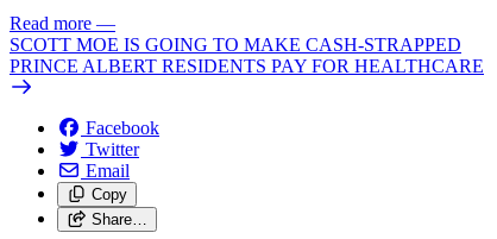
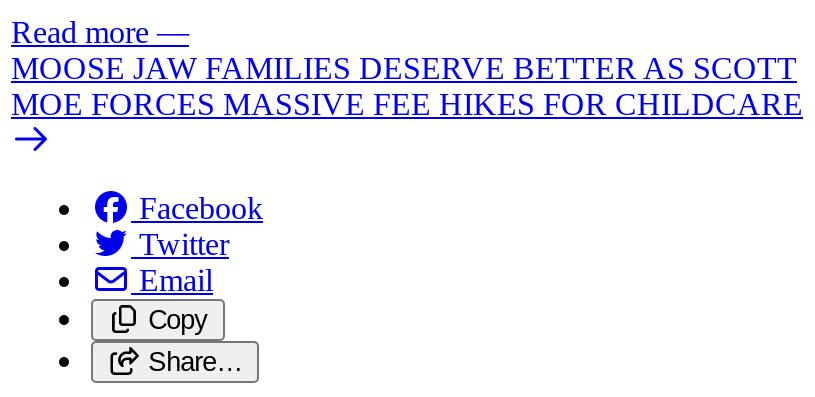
- SCOTT MOE IS GOING TO MAKE CASH-STRAPPED
- PRINCE ALBERT RESIDENTS PAY FOR HEALTHCARE
+ MOOSE JAW FAMILIES DESERVE BETTER AS SCOTT
+ MOE FORCES MASSIVE FEE HIKES FOR CHILDCARE
